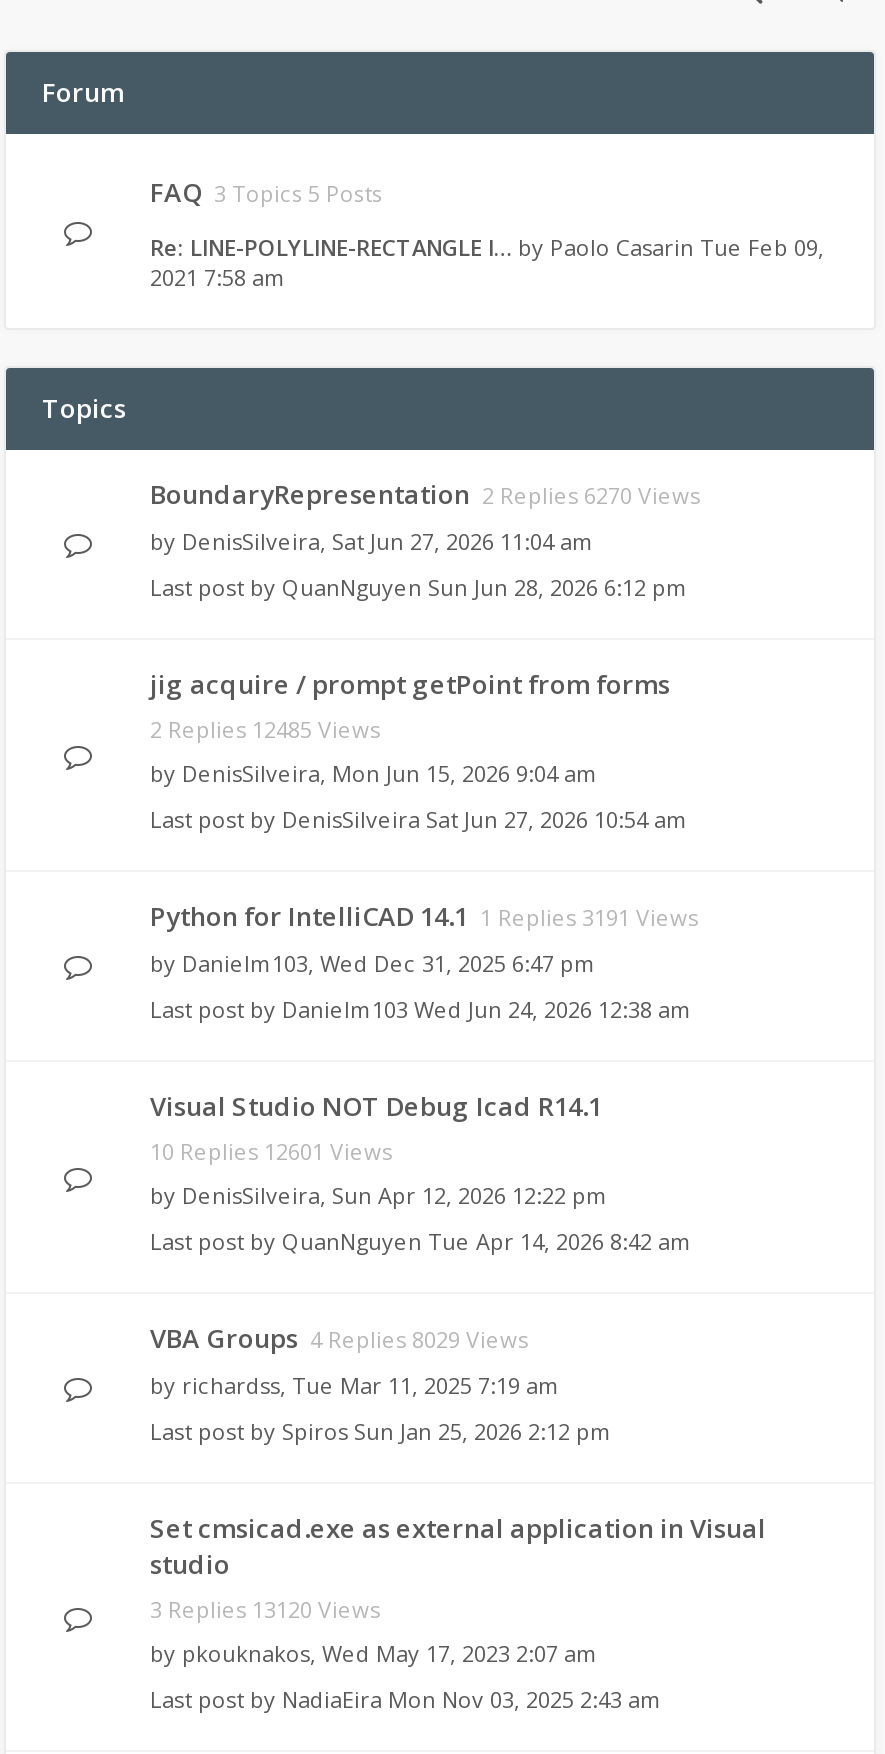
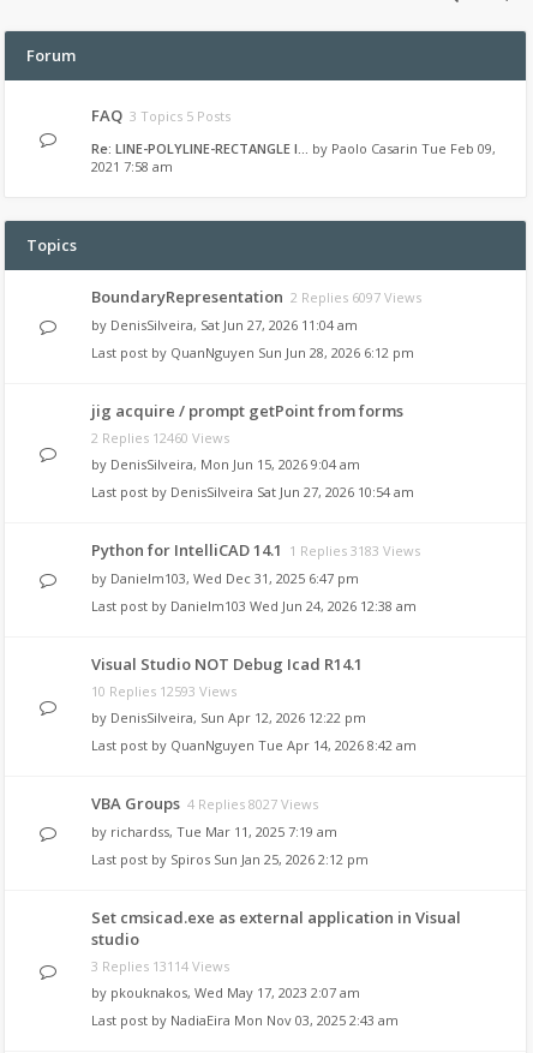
- BoundaryRepresentation 2 Replies 6270 Views
+ BoundaryRepresentation 2 Replies 6097 Views

- 2 Replies 12485 Views
+ 2 Replies 12460 Views

- Python for IntelliCAD 14.1 1 Replies 3191 Views
+ Python for IntelliCAD 14.1 1 Replies 3183 Views

- 10 Replies 12601 Views
+ 10 Replies 12593 Views

- VBA Groups 4 Replies 8029 Views
+ VBA Groups 4 Replies 8027 Views

- 3 Replies 13120 Views
+ 3 Replies 13114 Views
